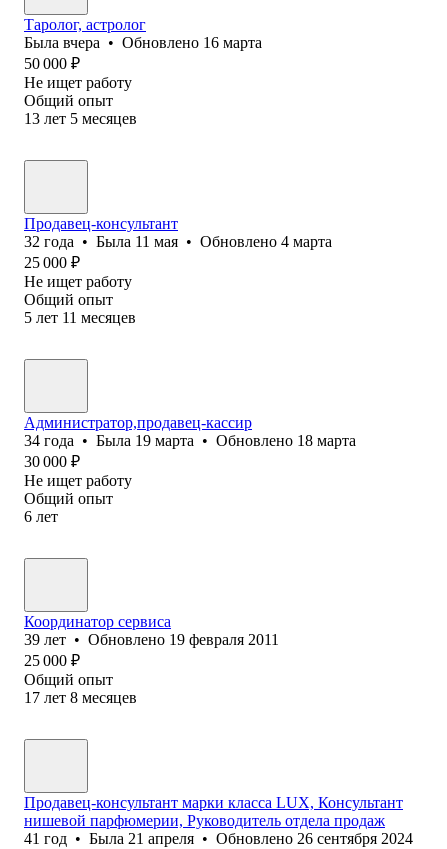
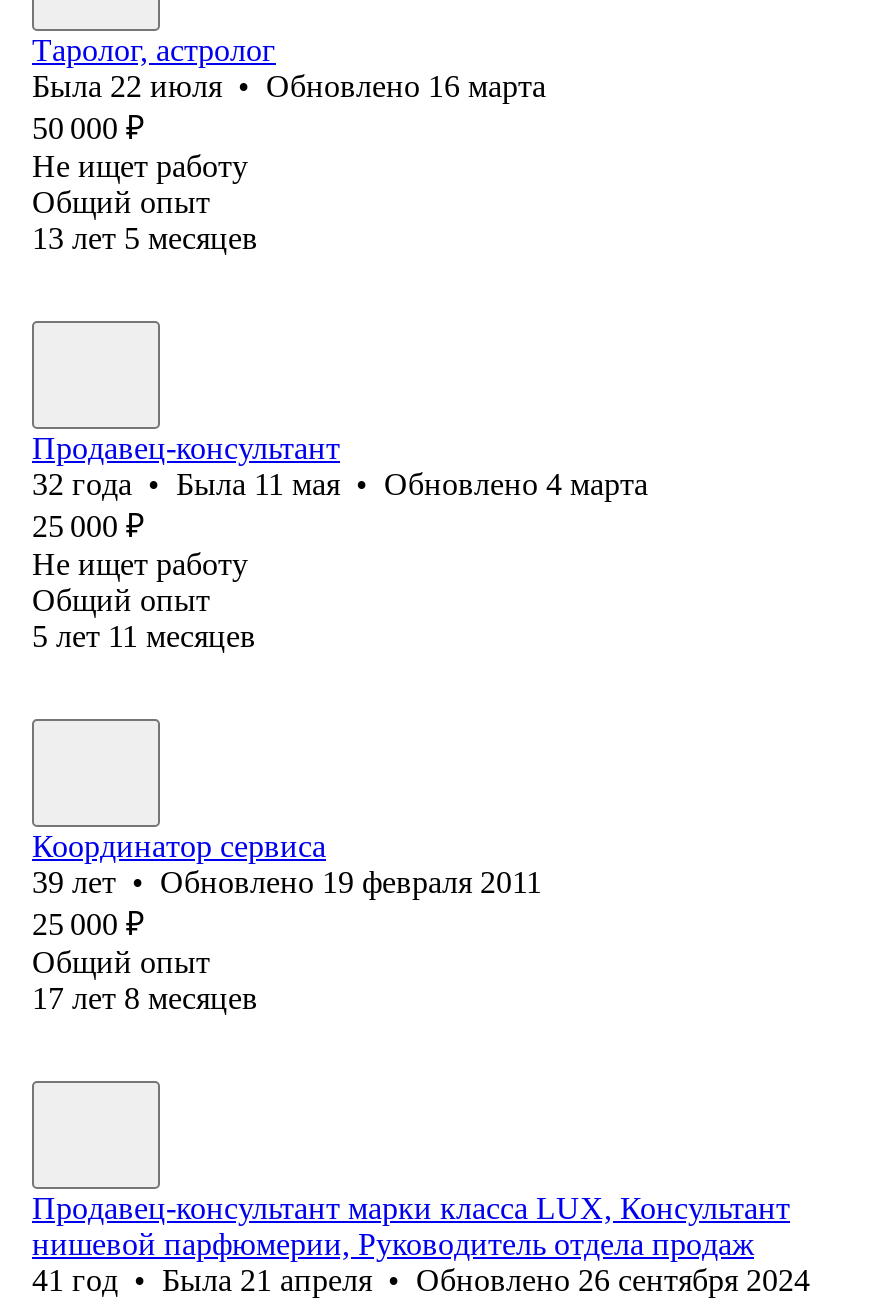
- Была вчера • Обновлено 16 марта
+ Была 22 июля • Обновлено 16 марта

- Администратор,продавец-кассир
- 34 года • Была 19 марта • Обновлено 18 марта
- 30 000 ₽
- Не ищет работу
- Общий опыт
- 6 лет
